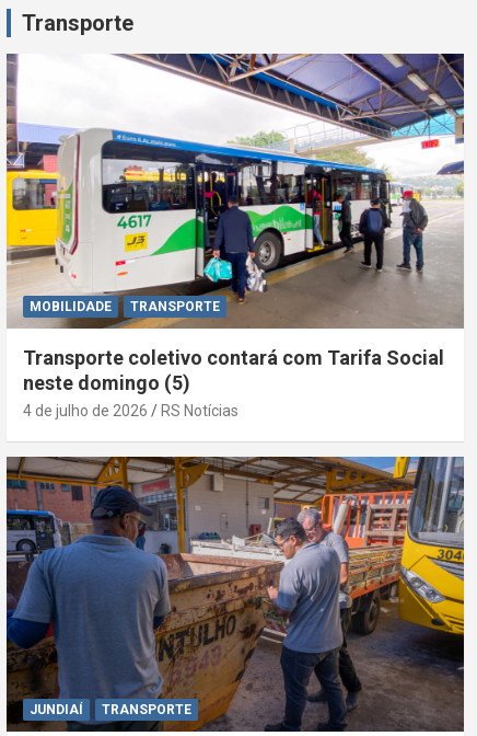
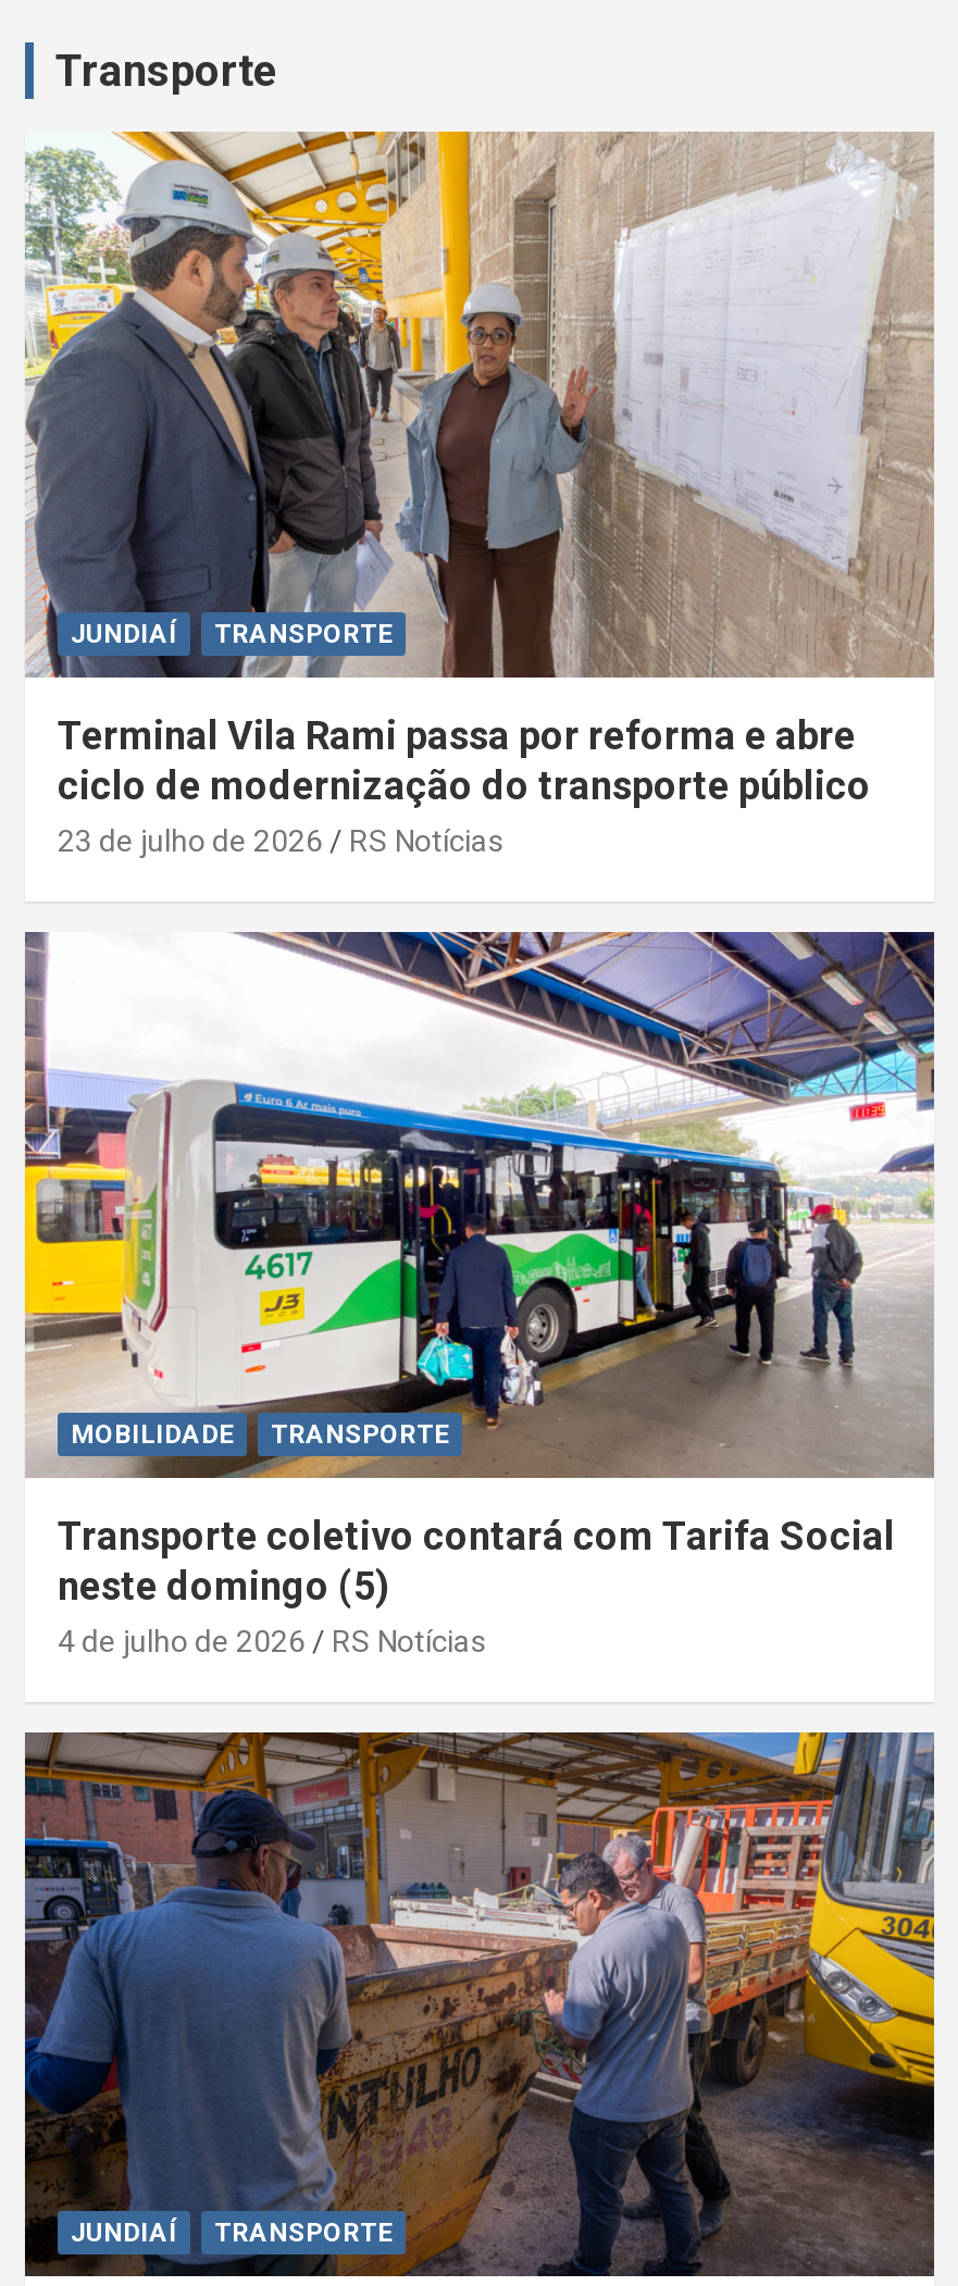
+ [image]
+ JUNDIAÍ
+ TRANSPORTE
+ Terminal Vila Rami passa por reforma e abre
+ ciclo de modernização do transporte público
+ 23 de julho de 2026
+ RS Notícias
